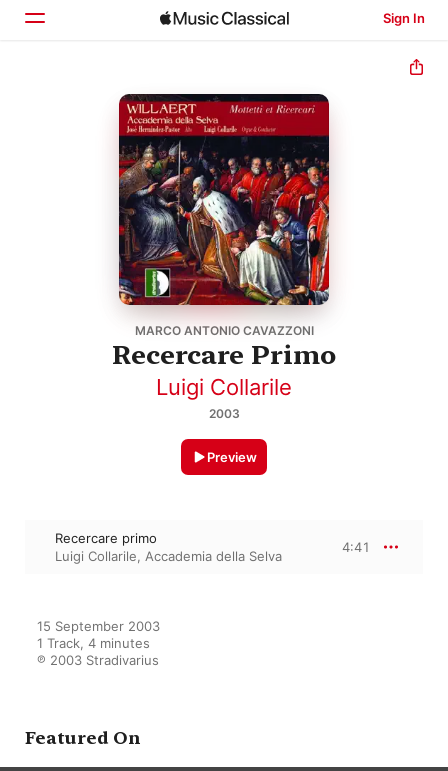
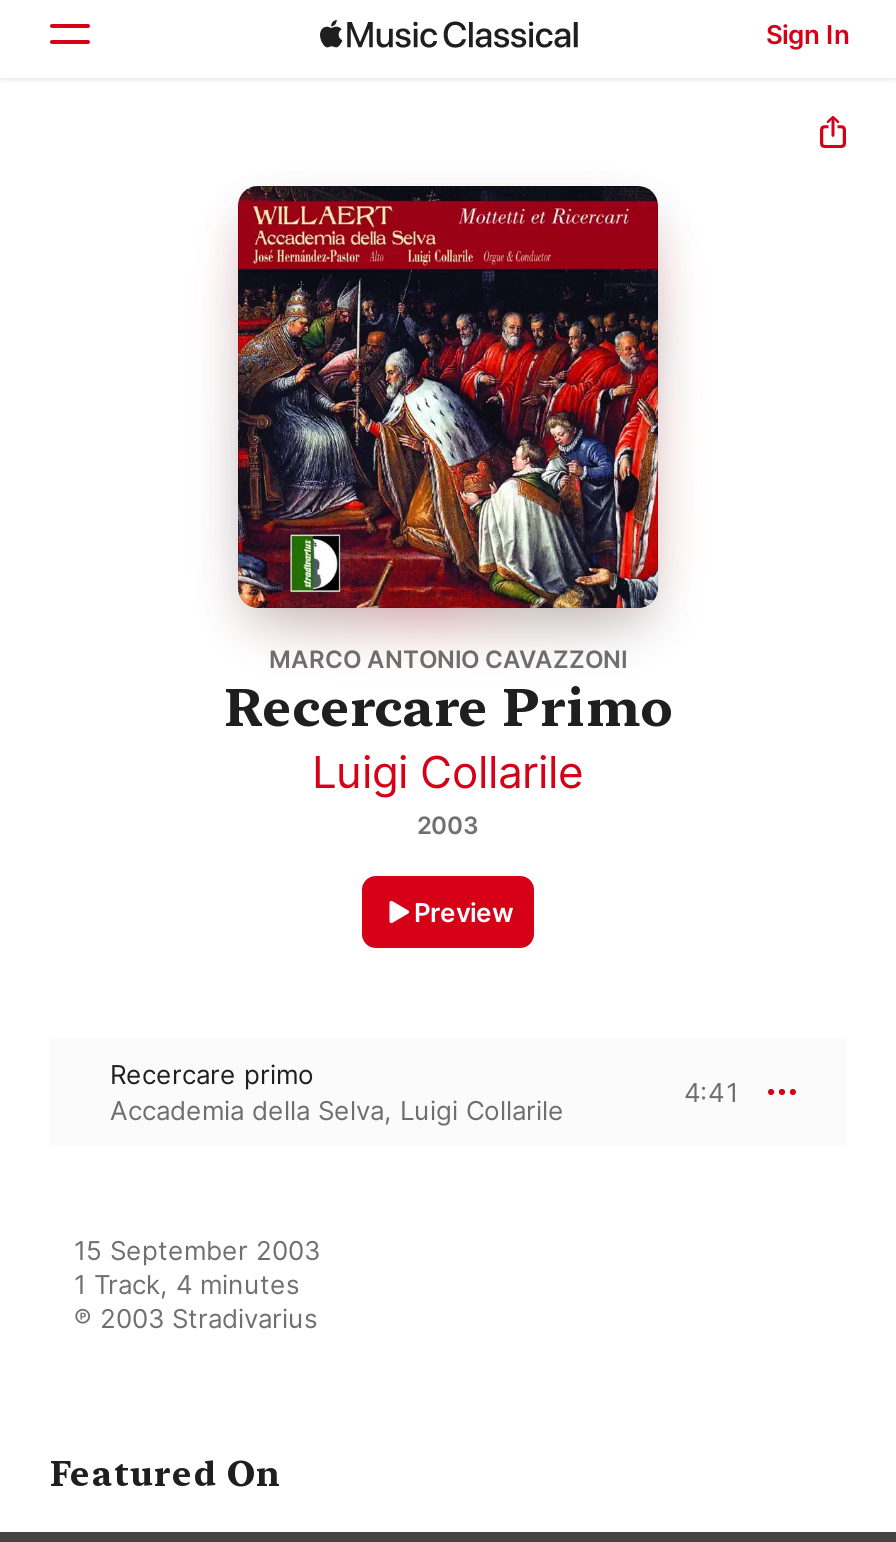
- Luigi Collarile, Accademia della Selva
+ Accademia della Selva, Luigi Collarile
